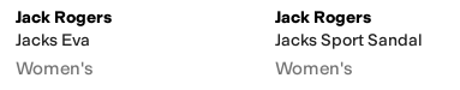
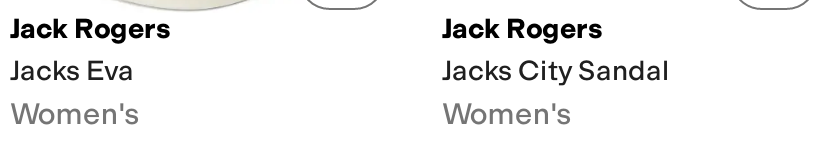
- Jacks Sport Sandal
+ Jacks City Sandal
